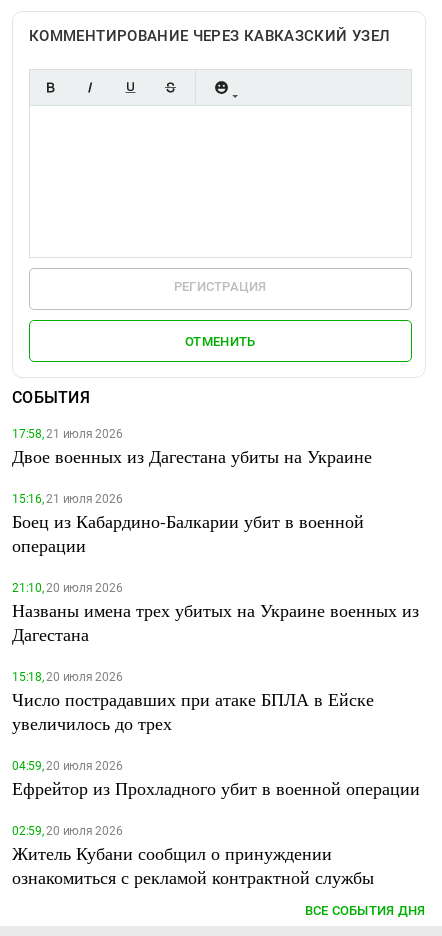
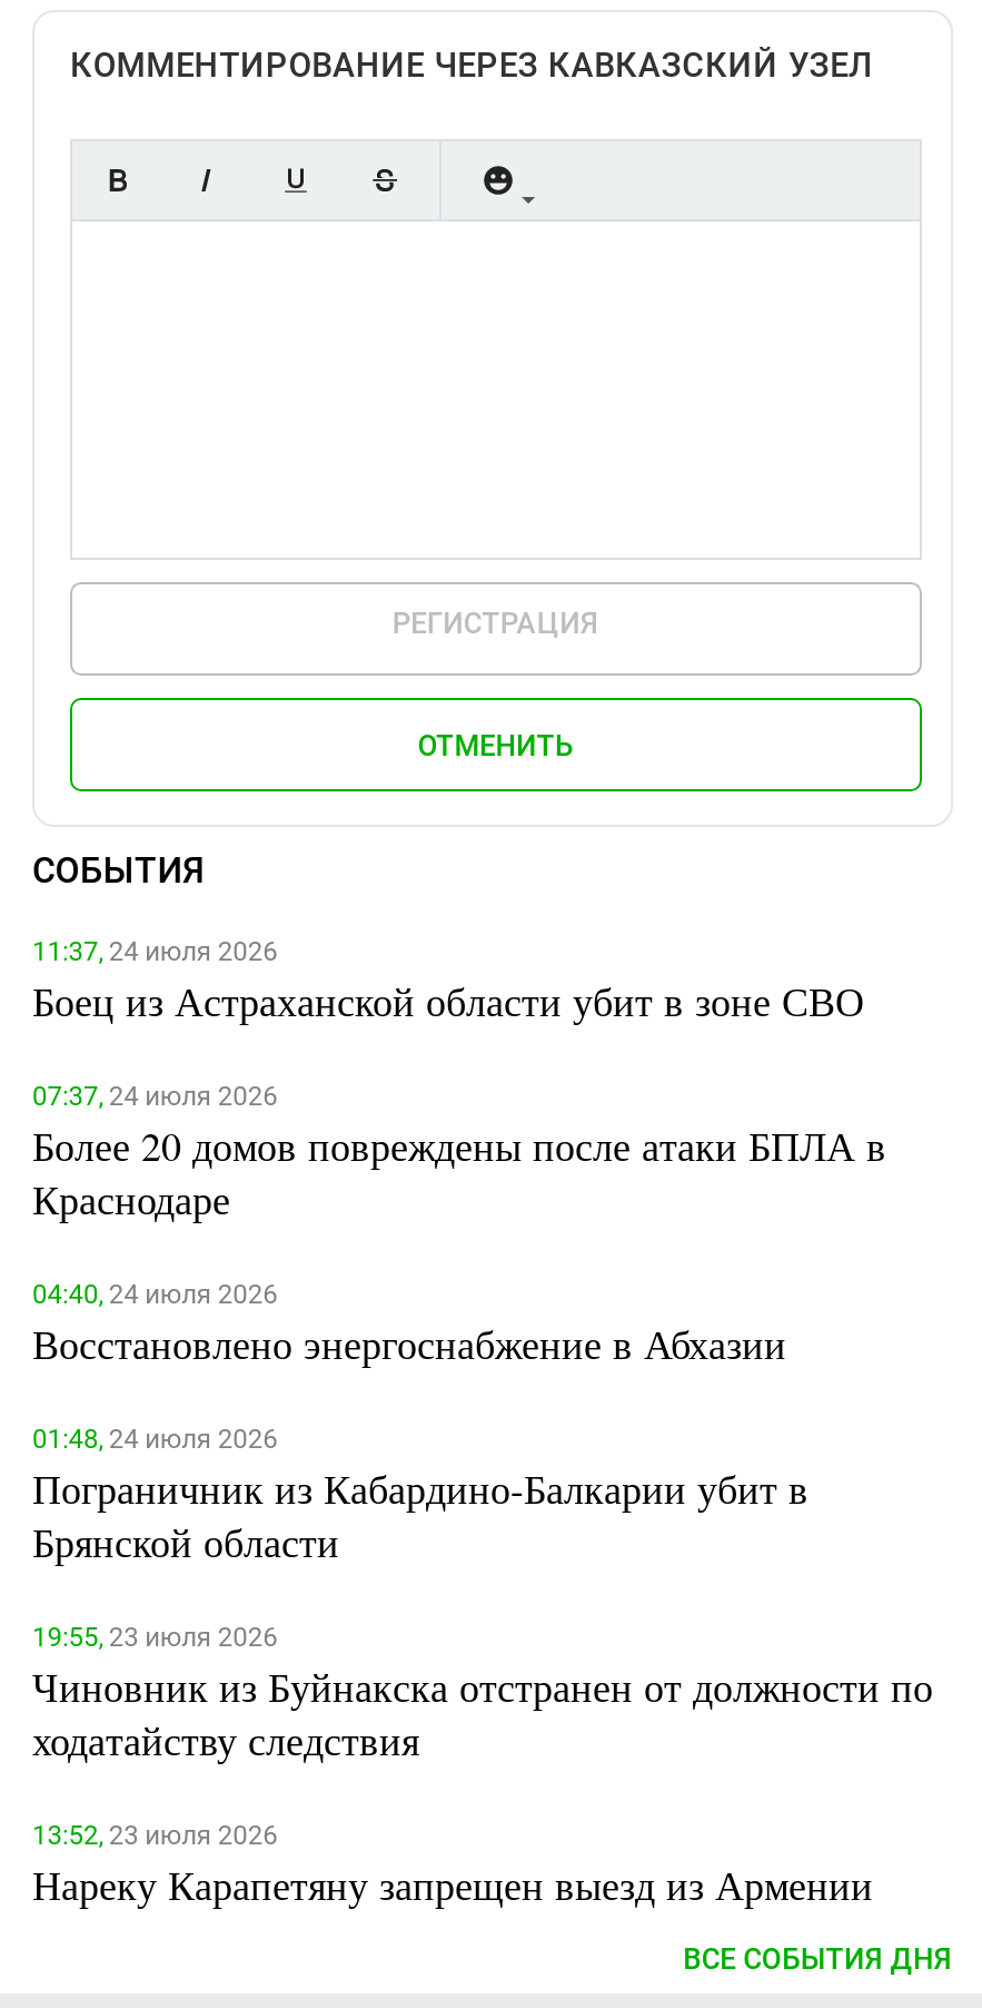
- 17:58, 21 июля 2026
- Двое военных из Дагестана убиты на Украине
+ 11:37, 24 июля 2026
+ Боец из Астраханской области убит в зоне СВО

- 15:16, 21 июля 2026
- Боец из Кабардино-Балкарии убит в военной
- операции
+ 07:37, 24 июля 2026
+ Более 20 домов повреждены после атаки БПЛА в
+ Краснодаре

- 21:10, 20 июля 2026
- Названы имена трех убитых на Украине военных из
- Дагестана
+ 04:40, 24 июля 2026
+ Восстановлено энергоснабжение в Абхазии

- 15:18, 20 июля 2026
- Число пострадавших при атаке БПЛА в Ейске
- увеличилось до трех
+ 01:48, 24 июля 2026
+ Пограничник из Кабардино-Балкарии убит в
+ Брянской области

- 04:59, 20 июля 2026
- Ефрейтор из Прохладного убит в военной операции
+ 19:55, 23 июля 2026
+ Чиновник из Буйнакска отстранен от должности по
+ ходатайству следствия

- 02:59, 20 июля 2026
- Житель Кубани сообщил о принуждении
- ознакомиться с рекламой контрактной службы
+ 13:52, 23 июля 2026
+ Нареку Карапетяну запрещен выезд из Армении
